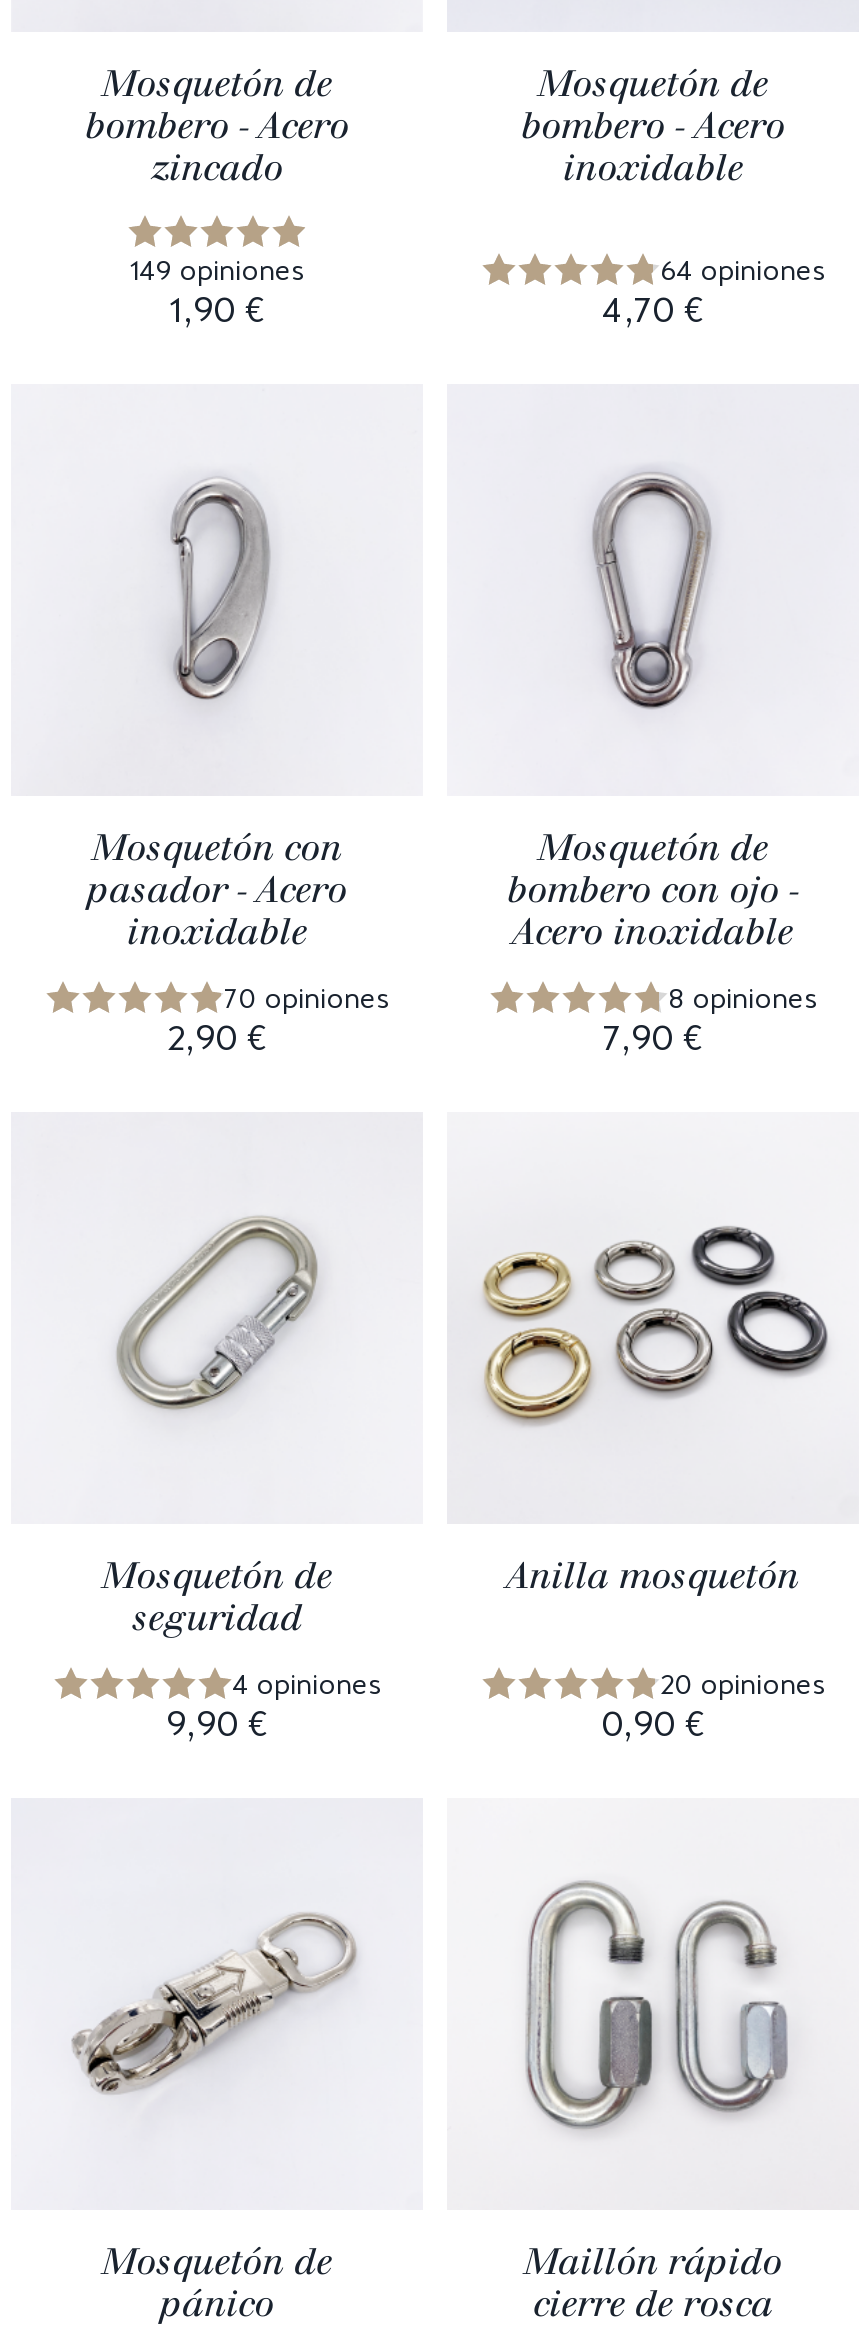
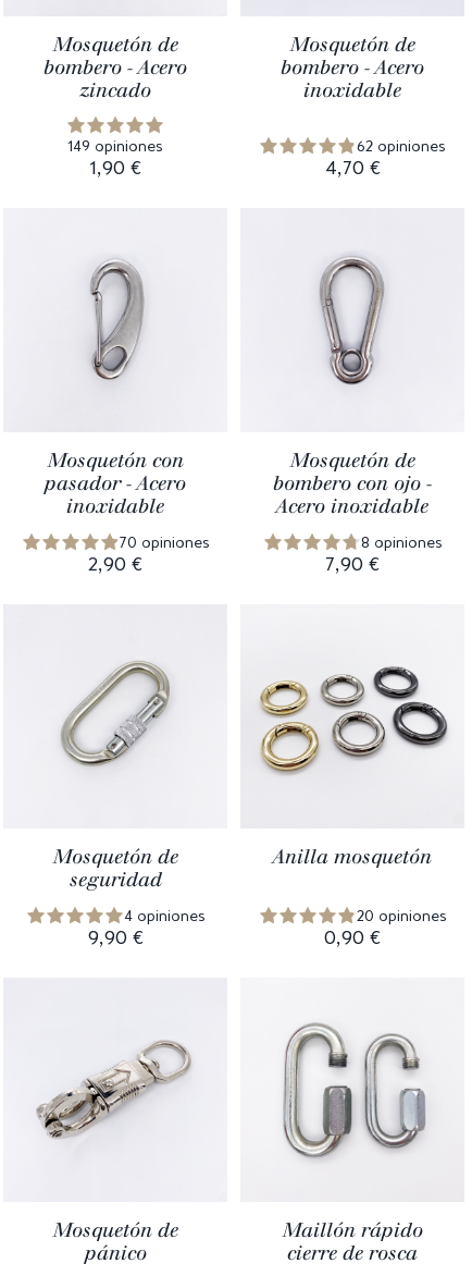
- 64 opiniones
+ 62 opiniones
